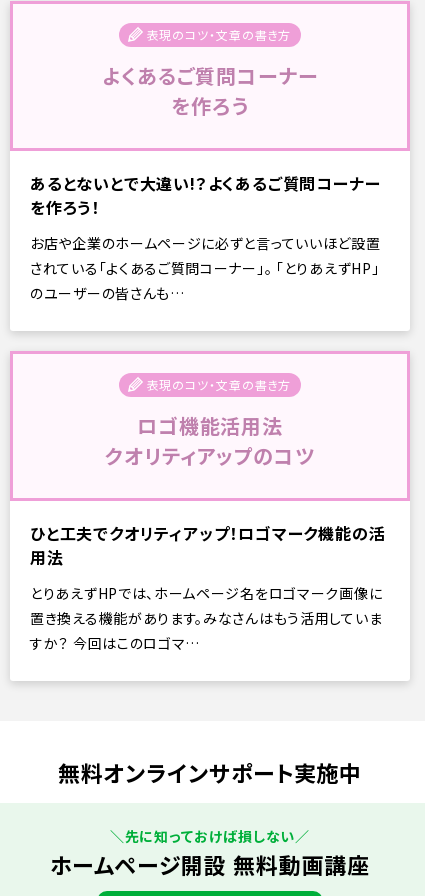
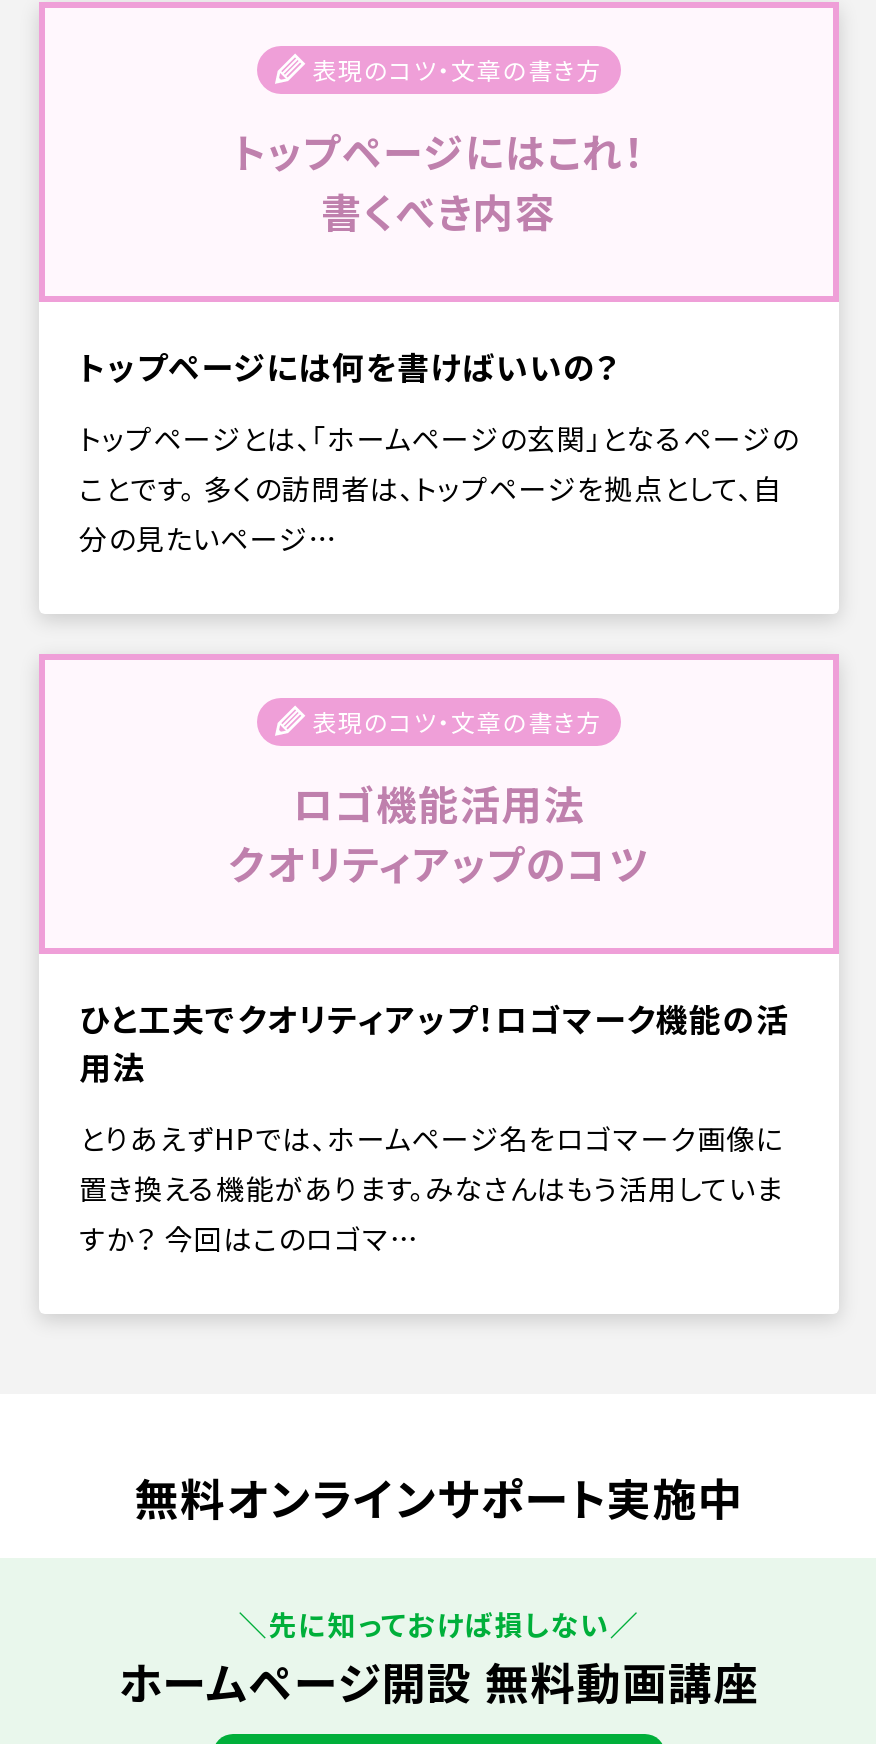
- よくあるご質問コーナー
- を作ろう
+ トップページにはこれ！
+ 書くべき内容

- あるとないとで大違い!？よくあるご質問コーナー
- を作ろう！
+ トップページには何を書けばいいの？

- お店や企業のホームページに必ずと言っていいほど設置
- されている「よくあるご質問コーナー」。 「とりあえずHP」
- のユーザーの皆さんも…
+ トップページとは、「ホームページの玄関」となるページの
+ ことです。 多くの訪問者は、トップページを拠点として、自
+ 分の見たいページ…
